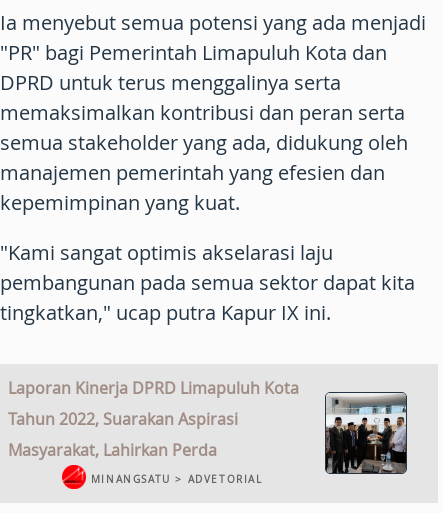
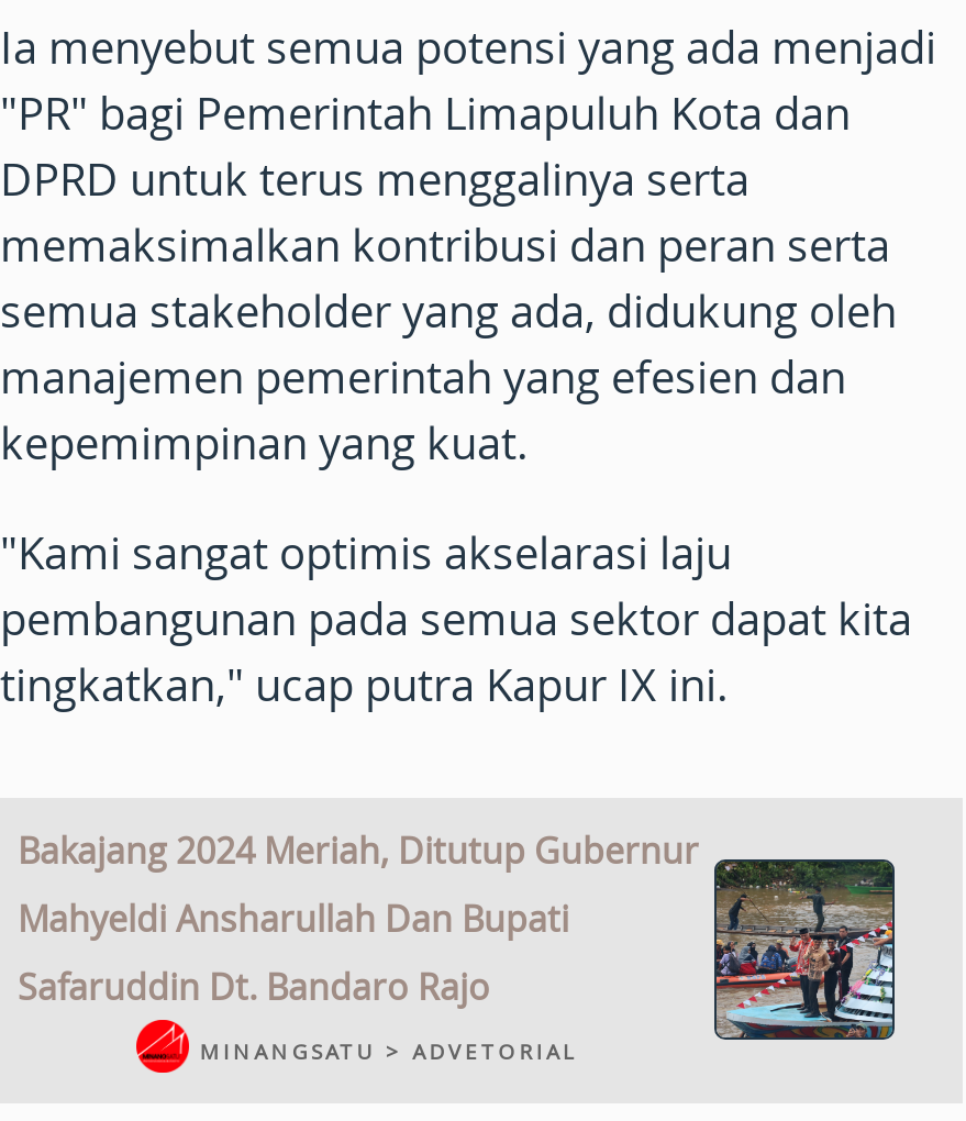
- [image]
- Laporan Kinerja DPRD Limapuluh Kota
- Tahun 2022, Suarakan Aspirasi
- Masyarakat, Lahirkan Perda
+ [image]
+ Bakajang 2024 Meriah, Ditutup Gubernur
+ Mahyeldi Ansharullah Dan Bupati
+ Safaruddin Dt. Bandaro Rajo
